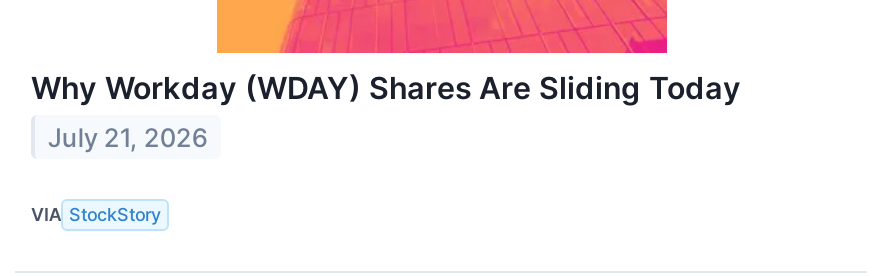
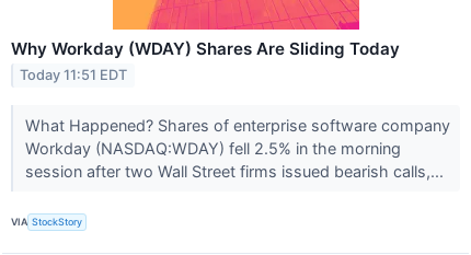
- July 21, 2026
+ Today 11:51 EDT
+ What Happened? Shares of enterprise software company
+ Workday (NASDAQ:WDAY) fell 2.5% in the morning
+ session after two Wall Street firms issued bearish calls,...
